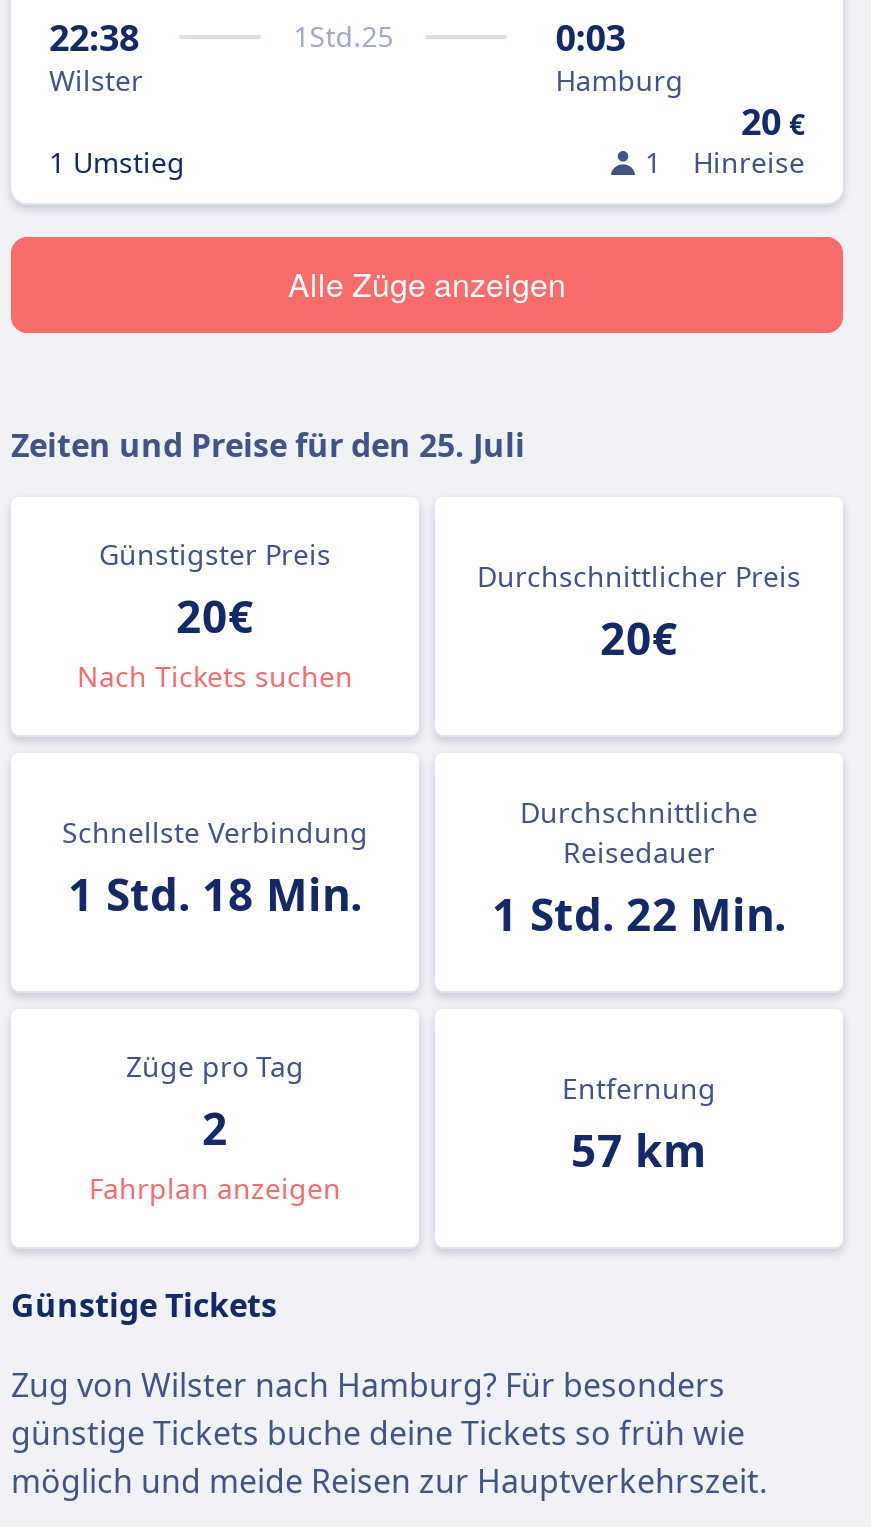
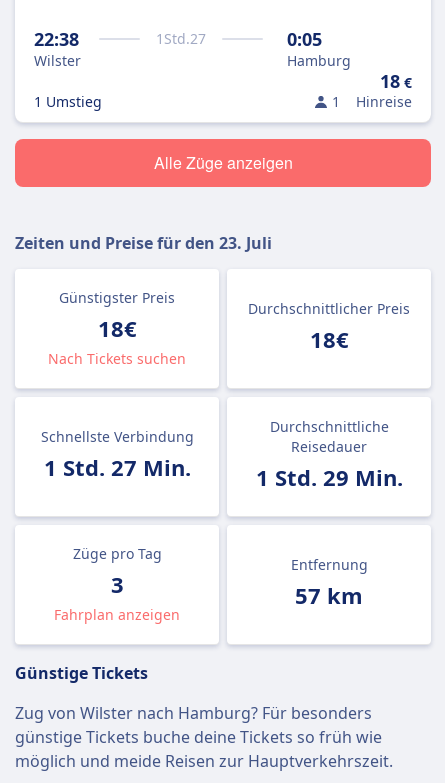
- 1 Std.25
+ 1 Std.27

- 0:03
+ 0:05

- 20 €
+ 18 €

- Zeiten und Preise für den 25. Juli
+ Zeiten und Preise für den 23. Juli

- 20€
+ 18€

- 20€
+ 18€

- 1 Std. 18 Min.
+ 1 Std. 27 Min.

- 1 Std. 22 Min.
+ 1 Std. 29 Min.

- 2
+ 3
